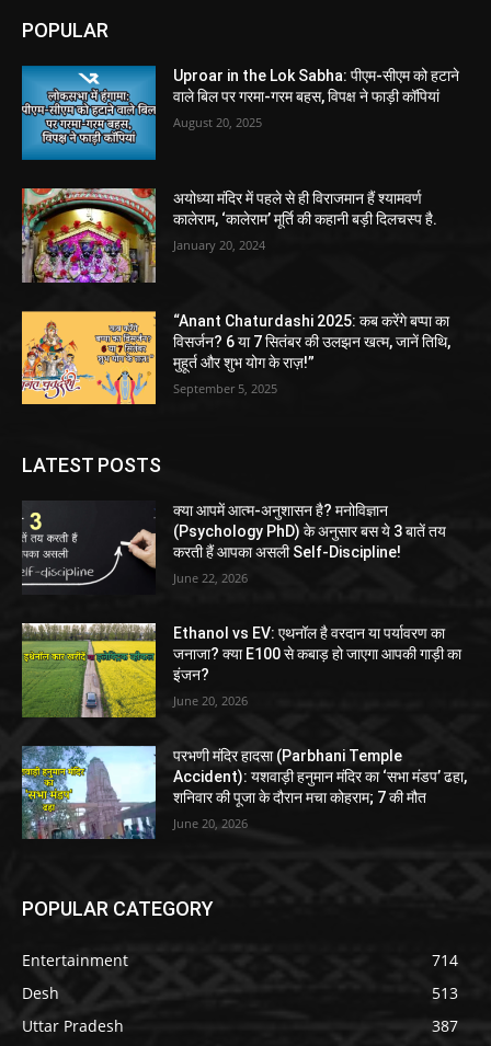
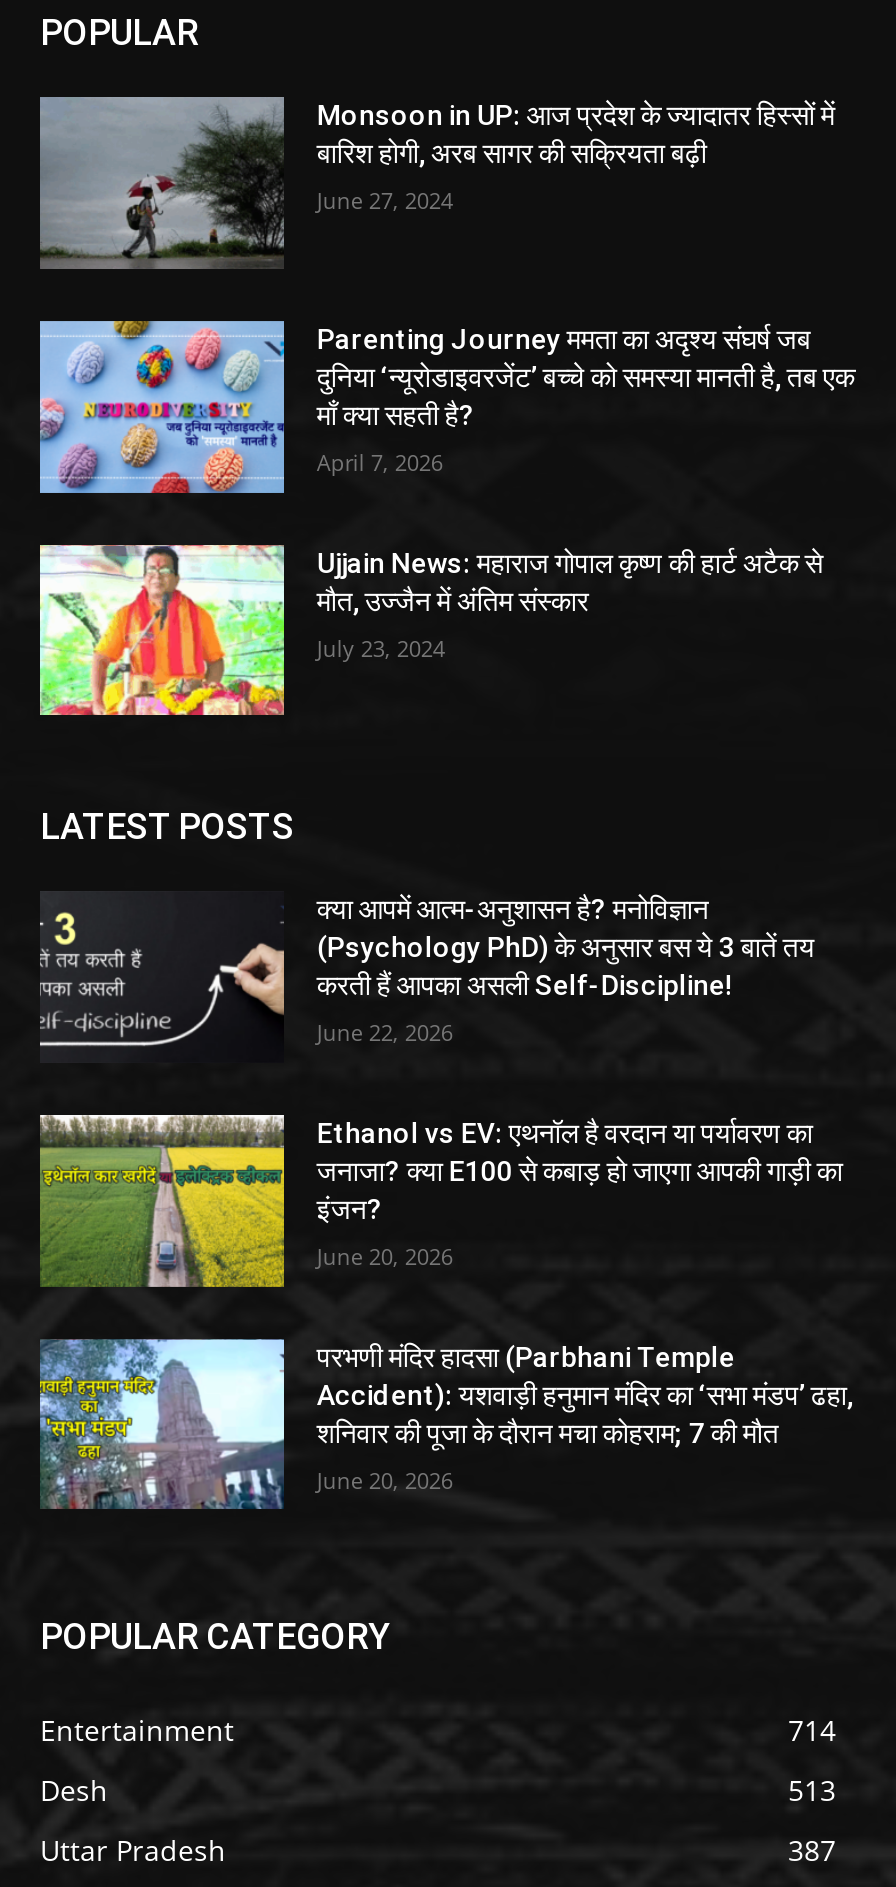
- [image]
- Uproar in the Lok Sabha: पीएम-सीएम को हटाने
- वाले बिल पर गरमा-गरम बहस, विपक्ष ने फाड़ी कॉपियां
+ [image]
+ Monsoon in UP: आज प्रदेश के ज्यादातर हिस्सों में
+ बारिश होगी, अरब सागर की सक्रियता बढ़ी

- August 20, 2025
+ June 27, 2024

- [image]
- अयोध्या मंदिर में पहले से ही विराजमान हैं श्यामवर्ण
- कालेराम, ‘कालेराम’ मूर्ति की कहानी बड़ी दिलचस्प है.
+ [image]
+ Parenting Journey ममता का अदृश्य संघर्ष जब
+ दुनिया ‘न्यूरोडाइवरजेंट’ बच्चे को समस्या मानती है, तब एक
+ माँ क्या सहती है?

- January 20, 2024
+ April 7, 2026

- [image]
- “Anant Chaturdashi 2025: कब करेंगे बप्पा का
- विसर्जन? 6 या 7 सितंबर की उलझन खत्म, जानें तिथि,
- मुहूर्त और शुभ योग के राज़!”
+ [image]
+ Ujjain News: महाराज गोपाल कृष्ण की हार्ट अटैक से
+ मौत, उज्जैन में अंतिम संस्कार

- September 5, 2025
+ July 23, 2024
